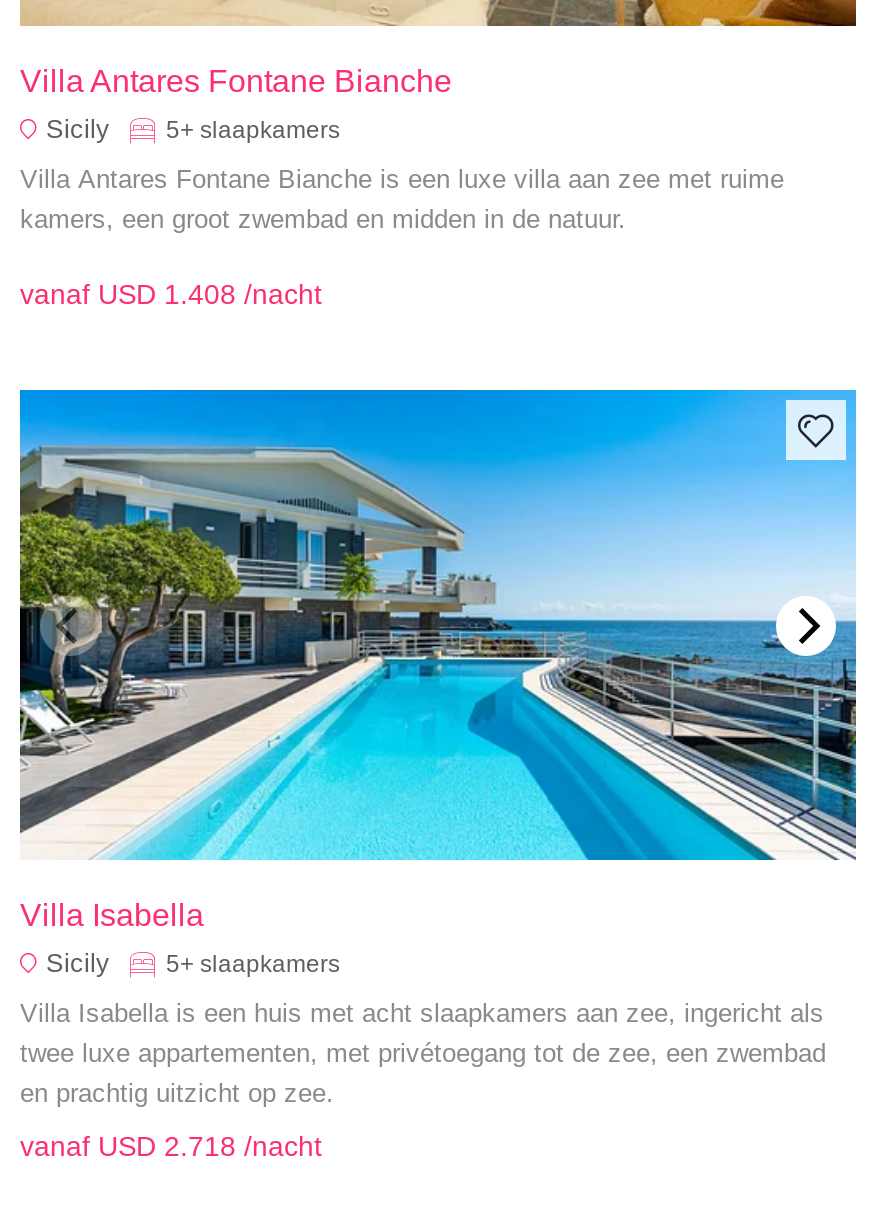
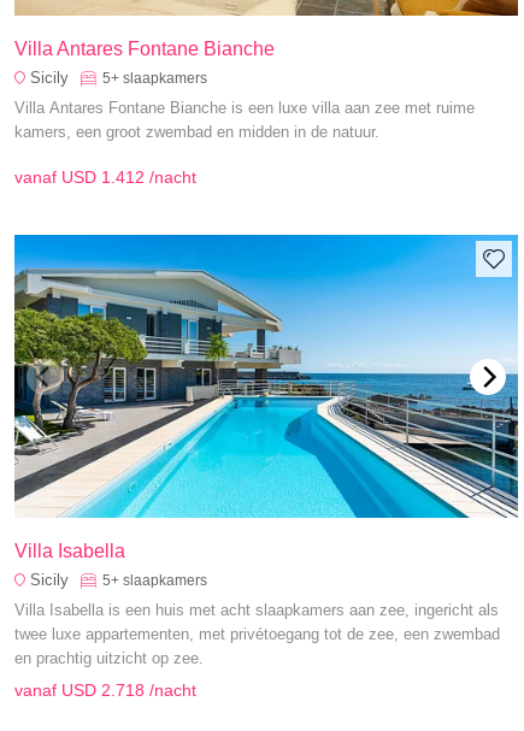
- vanaf USD 1.408 /nacht
+ vanaf USD 1.412 /nacht
